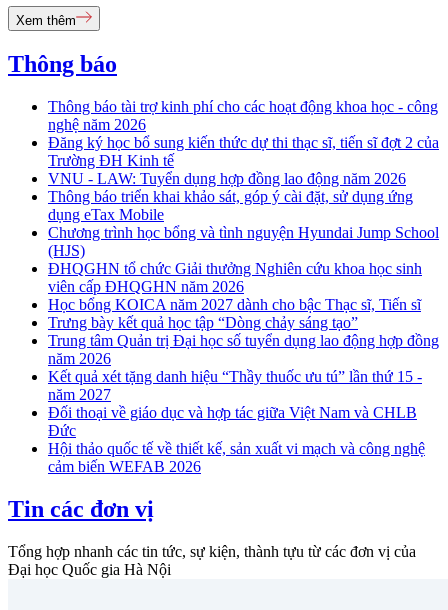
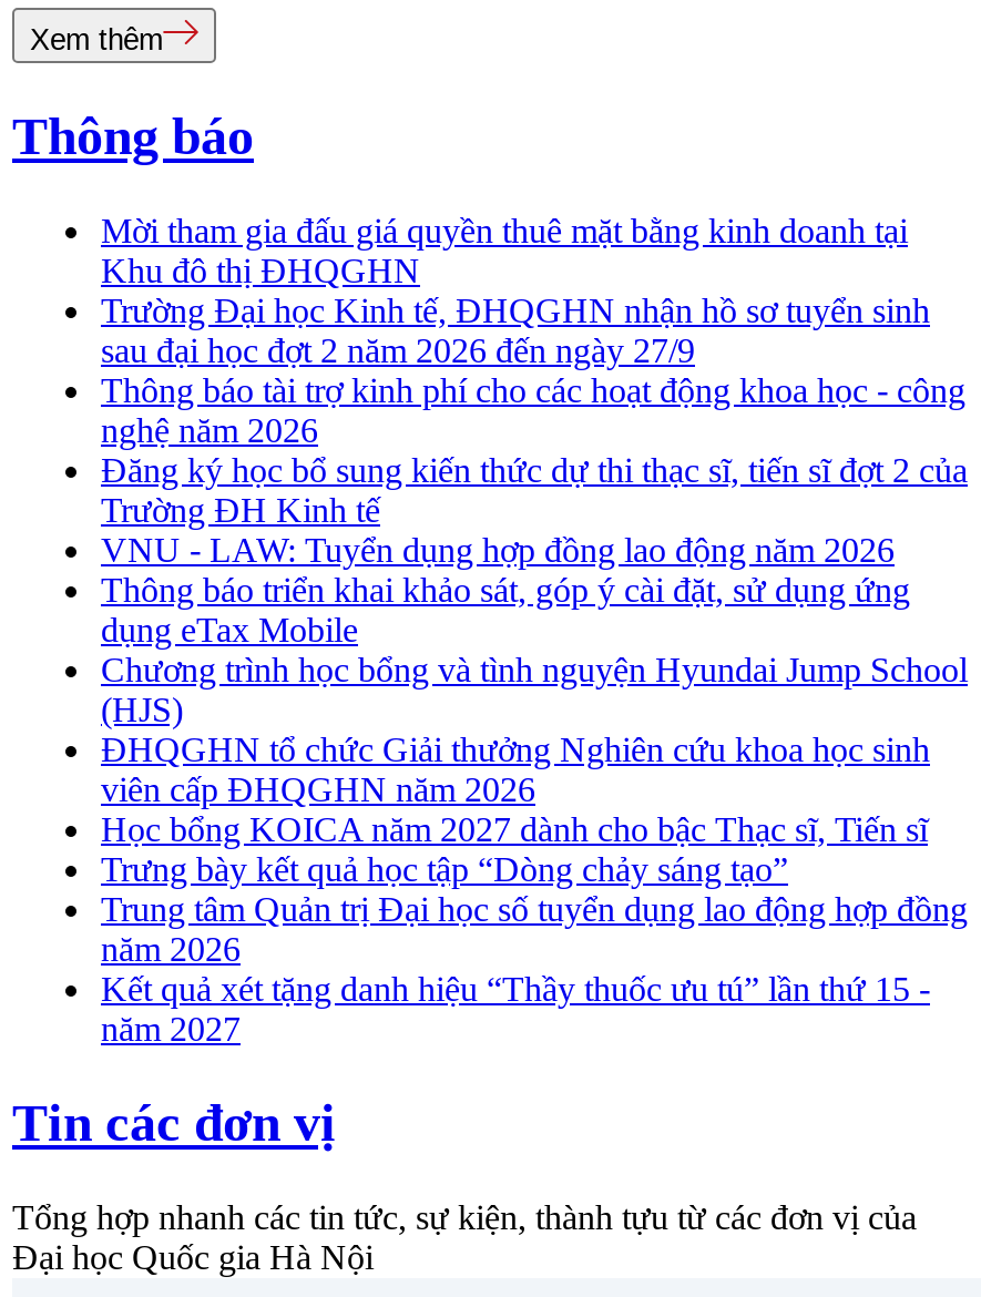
+ Mời tham gia đấu giá quyền thuê mặt bằng kinh doanh tại
+ Khu đô thị ĐHQGHN
+ Trường Đại học Kinh tế, ĐHQGHN nhận hồ sơ tuyển sinh
+ sau đại học đợt 2 năm 2026 đến ngày 27/9

moved down: Thông báo tài trợ kinh phí cho các hoạt động khoa học - công | nghệ năm 2026 | Đăng ký học bổ sung kiến thức dự thi thạc sĩ, tiến sĩ đợt 2 của | ... | Kết quả xét tặng danh hiệu “Thầy thuốc ưu tú” lần thứ 15 - | năm 2027

- Đối thoại về giáo dục và hợp tác giữa Việt Nam và CHLB
- Đức
- Hội thảo quốc tế về thiết kế, sản xuất vi mạch và công nghệ
- cảm biến WEFAB 2026
